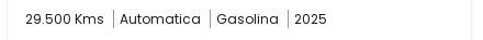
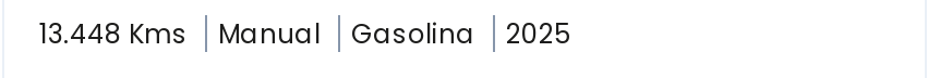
- 29.500 Kms
- Automatica
+ 13.448 Kms
+ Manual
